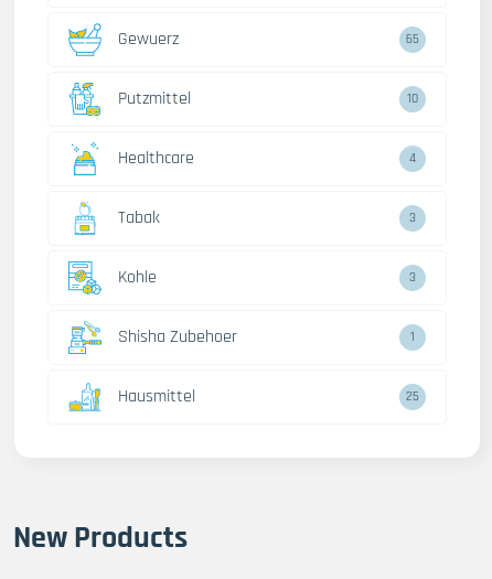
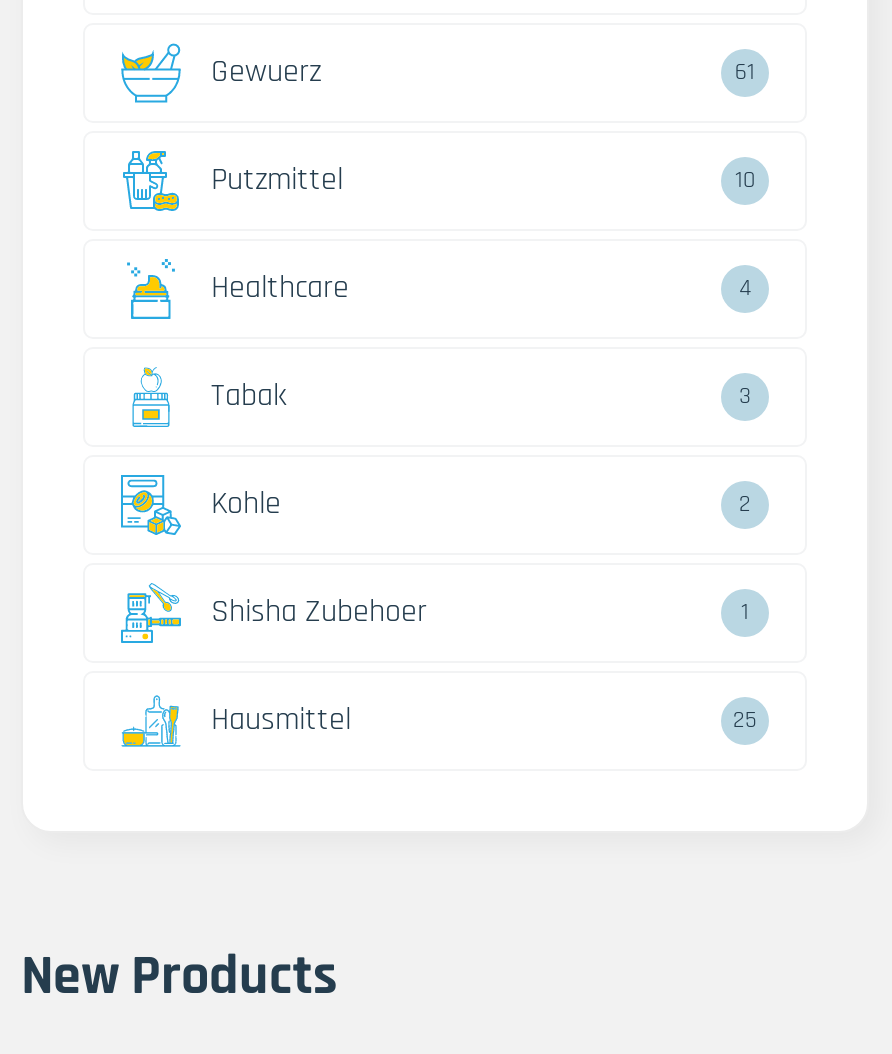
- 65
+ 61

- 3
+ 2
